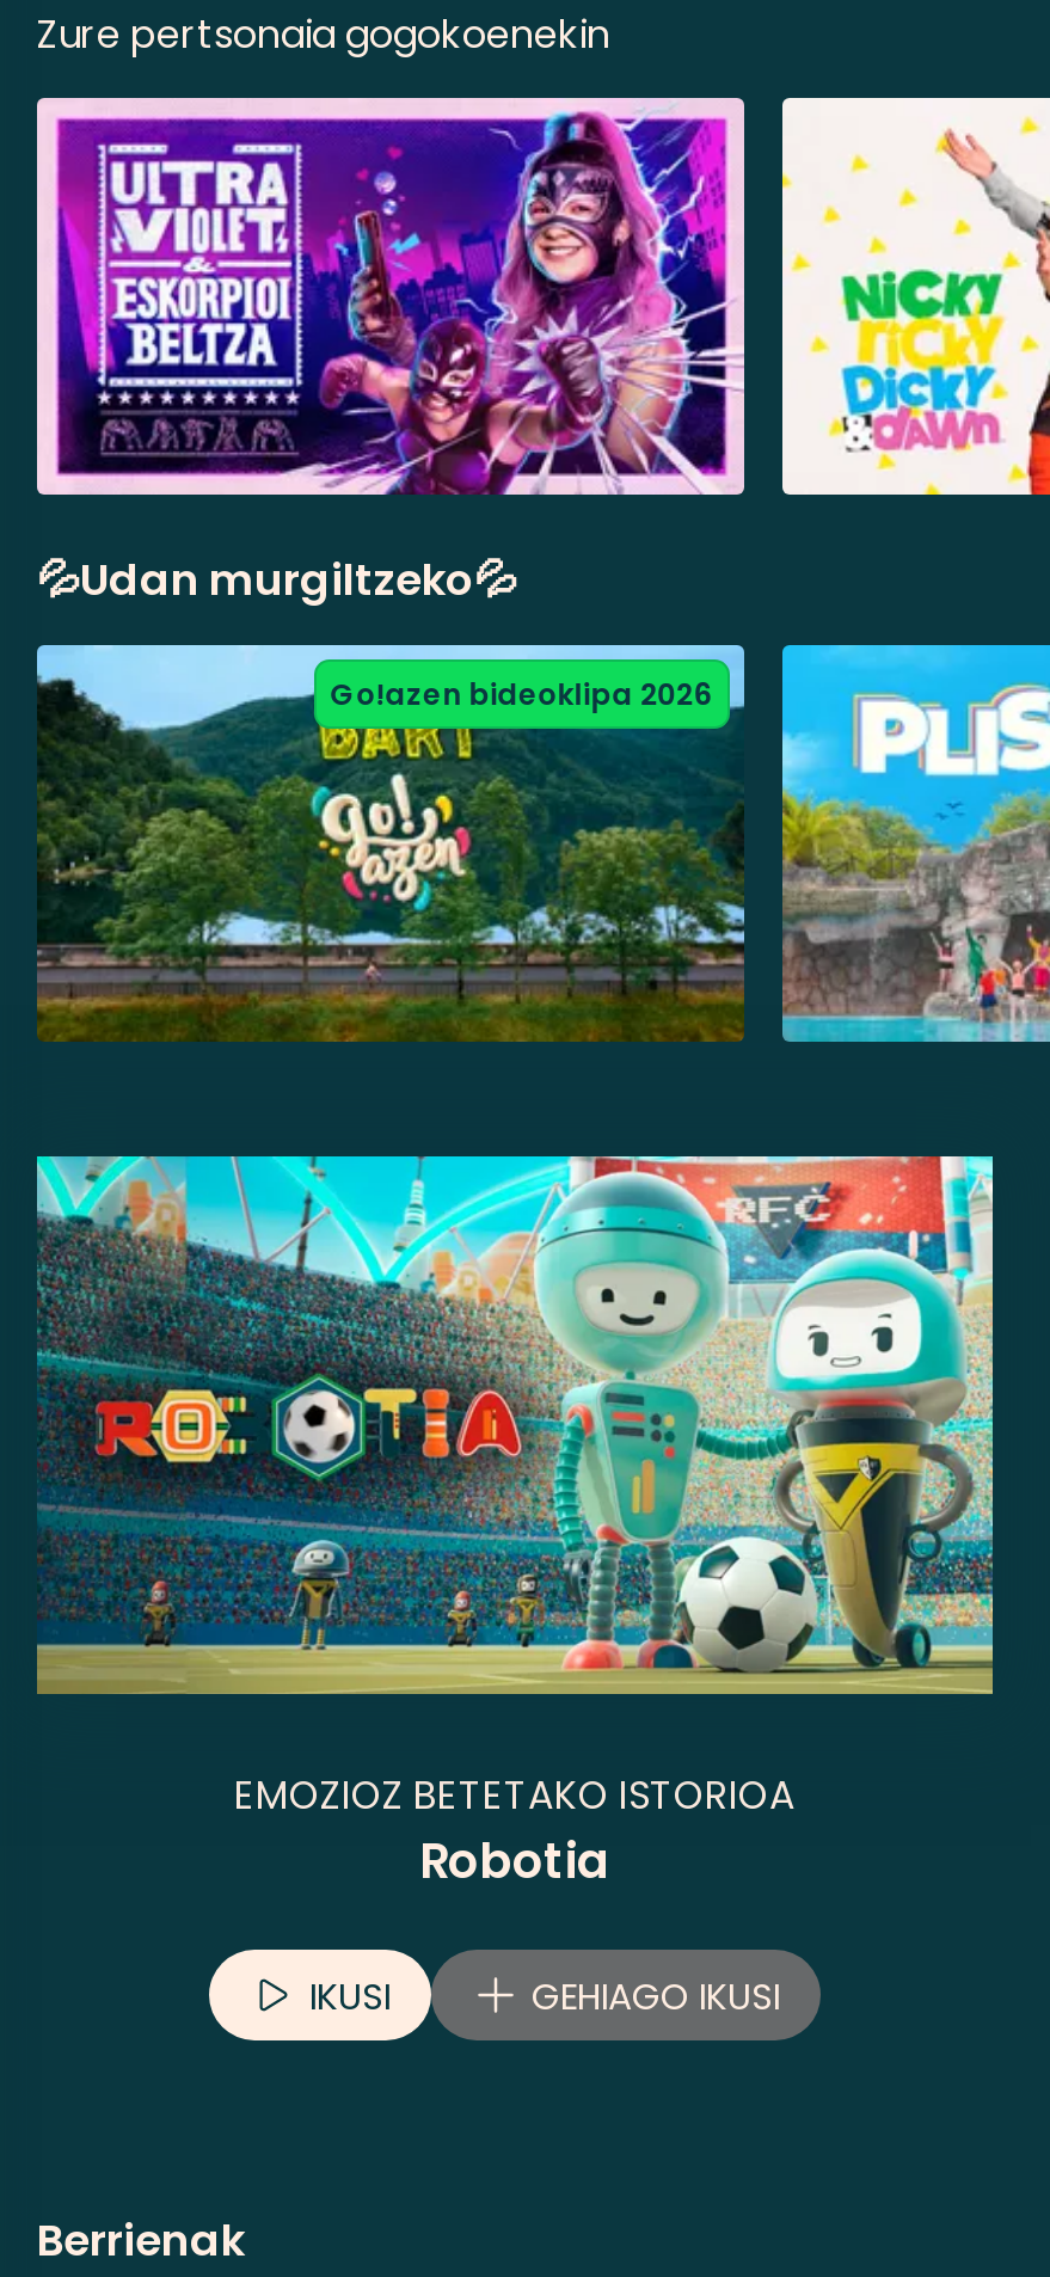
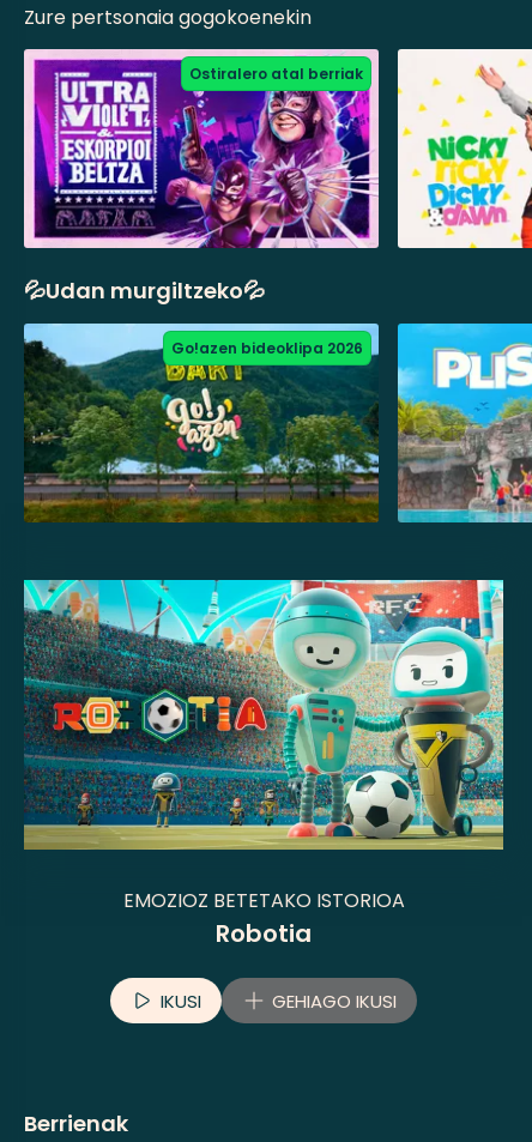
+ Ostiralero atal berriak
